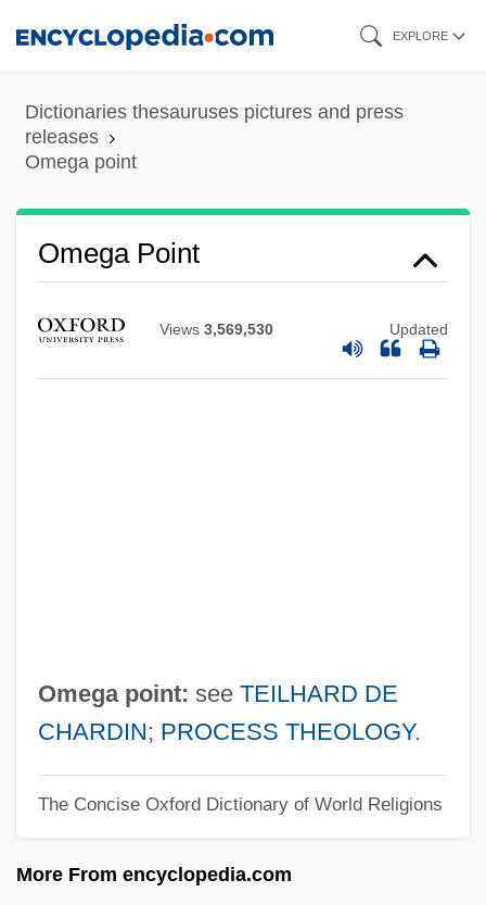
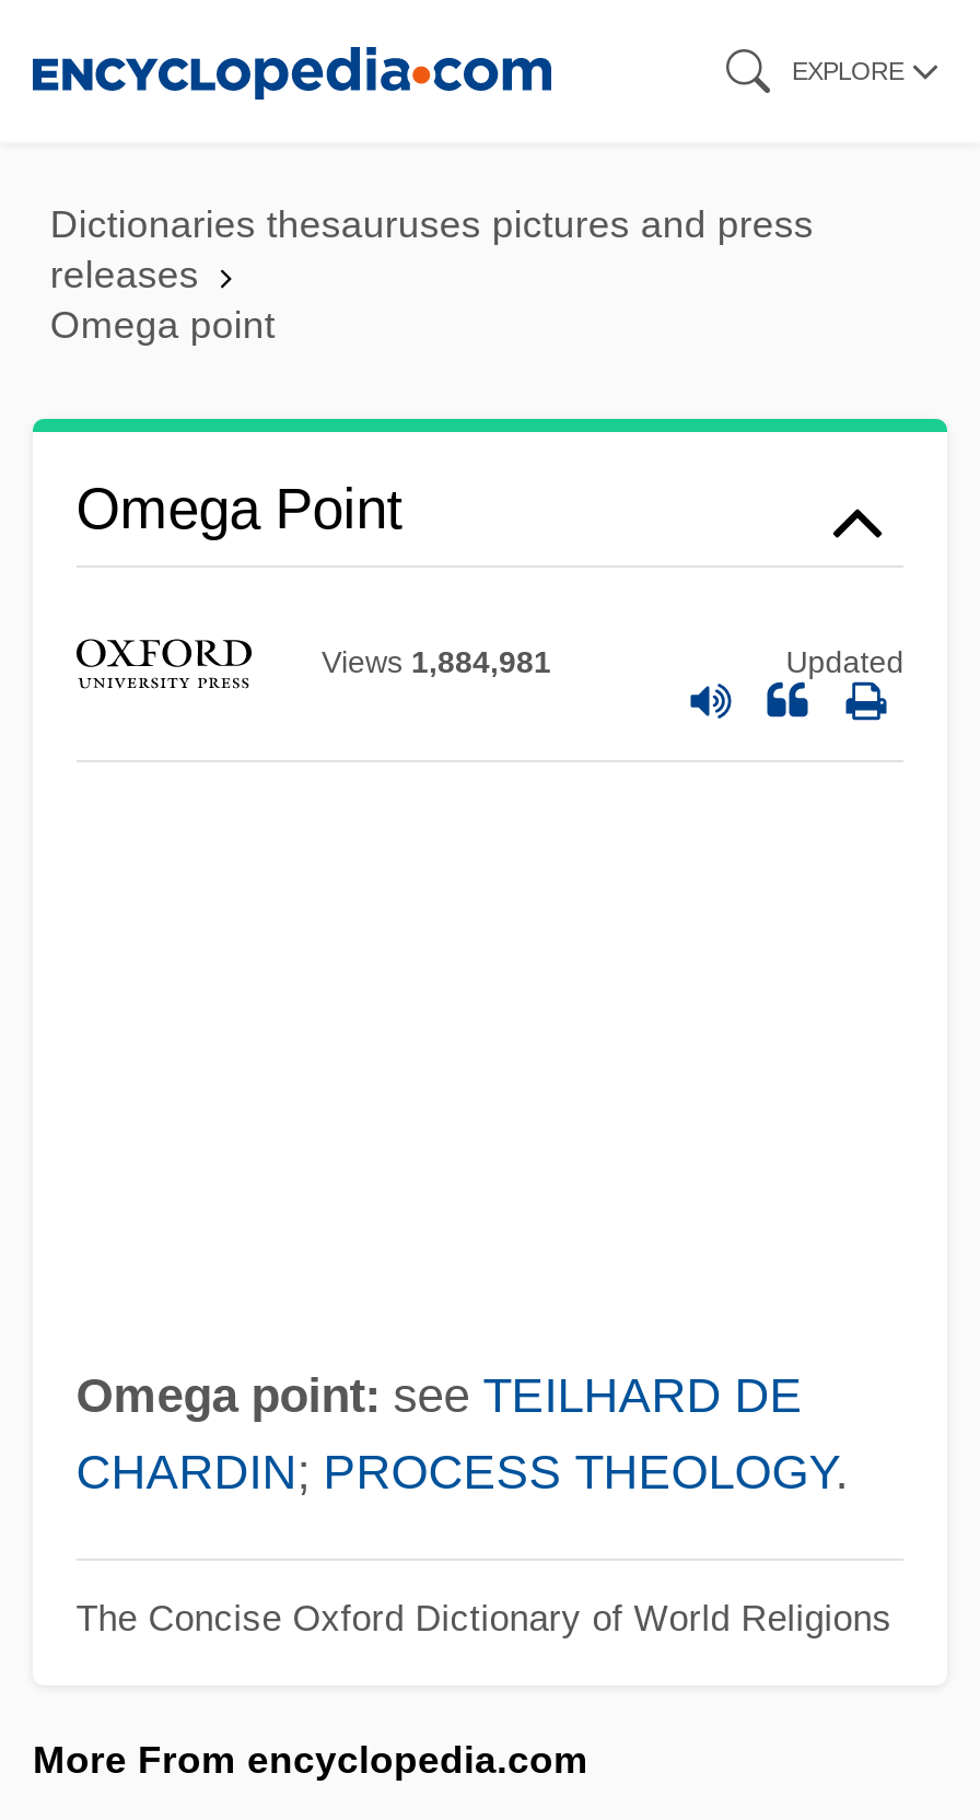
- Views 3,569,530
+ Views 1,884,981
